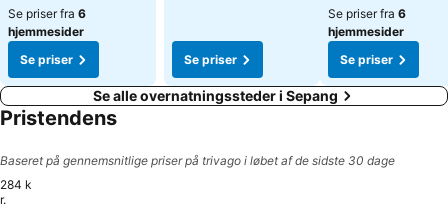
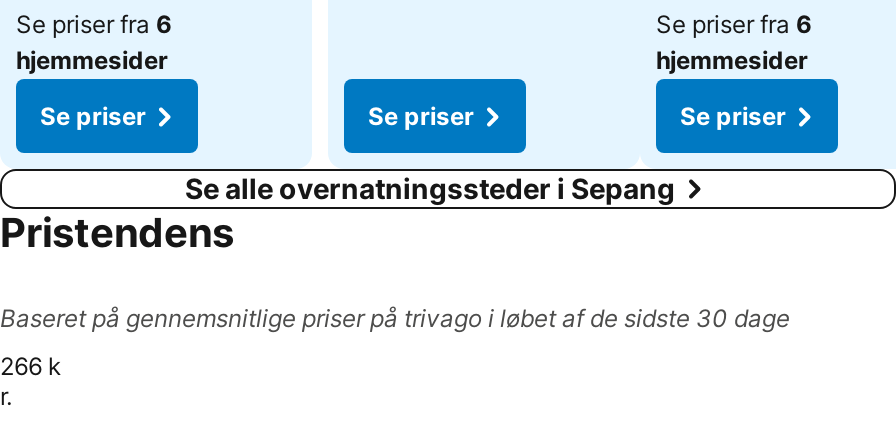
- 284 k
+ 266 k
